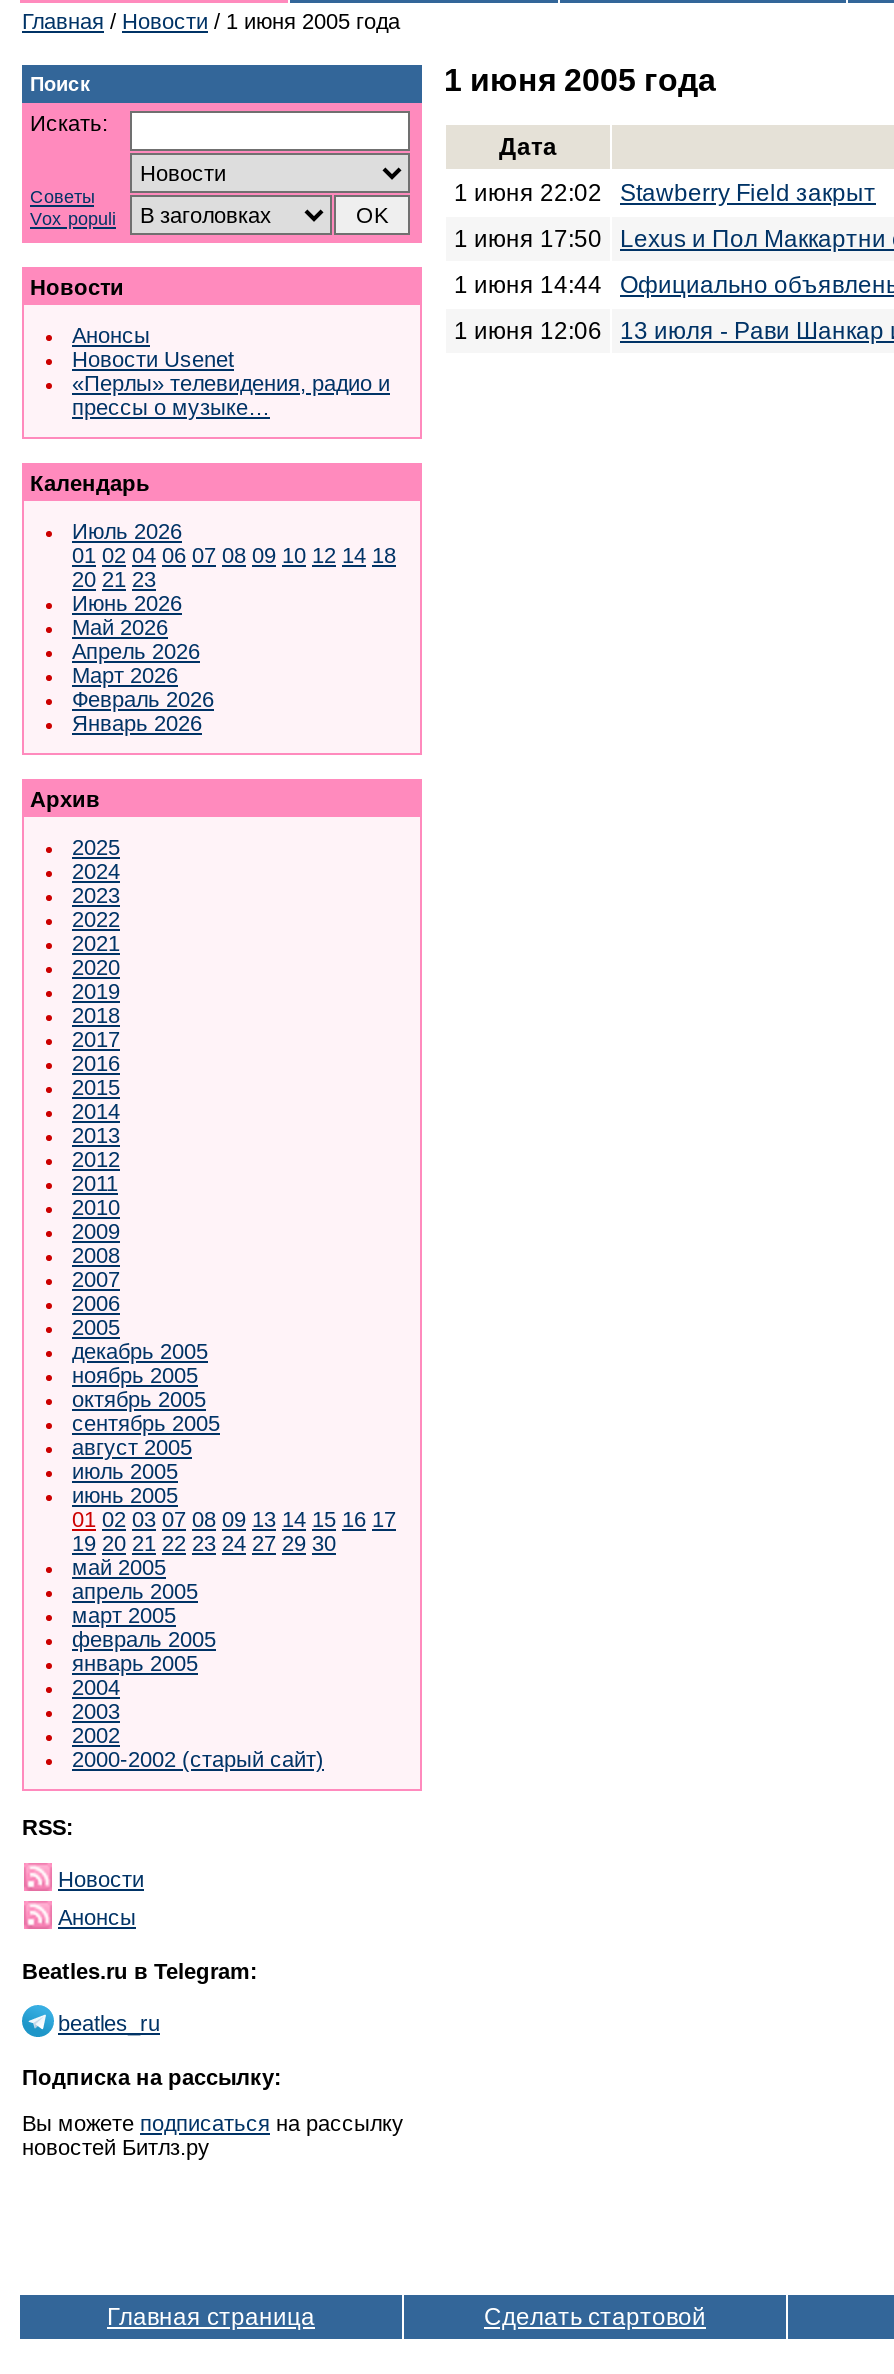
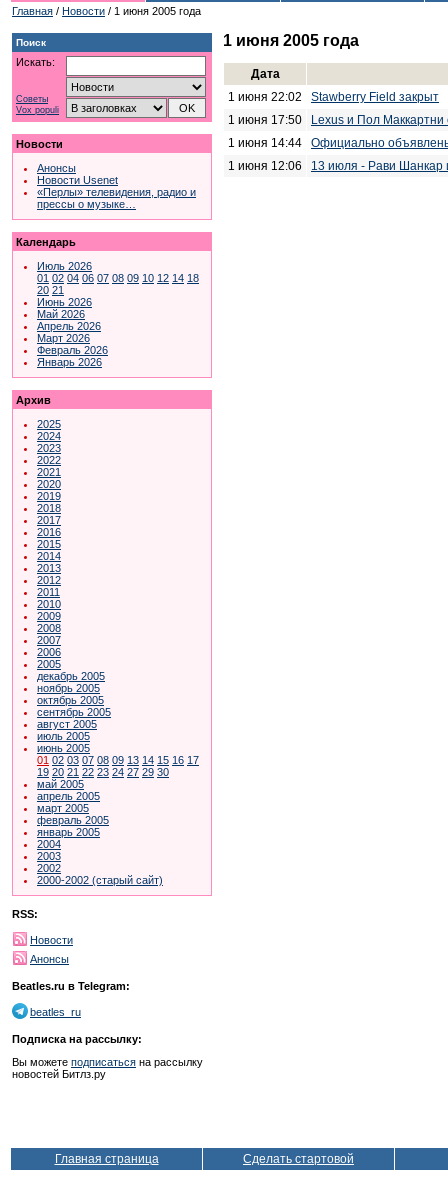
- 20 21 23
+ 20 21
